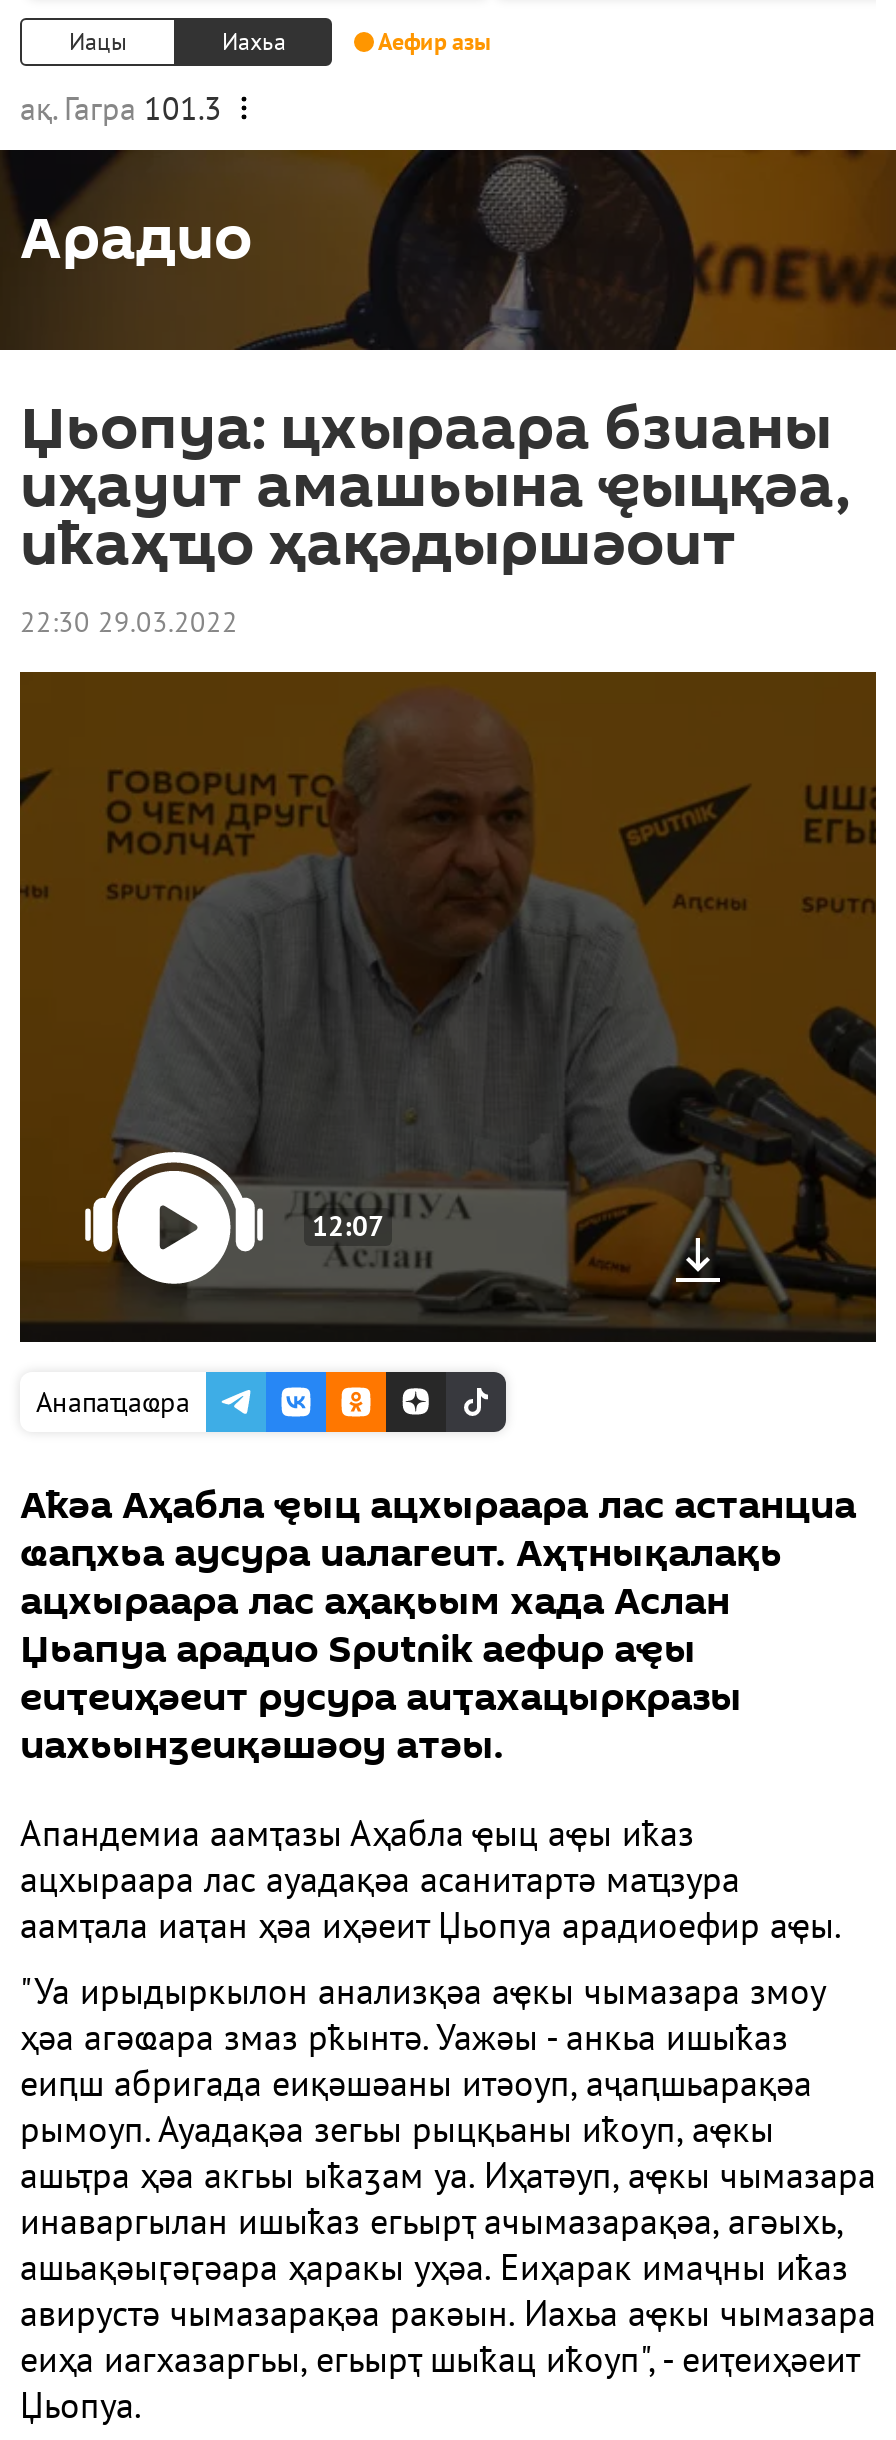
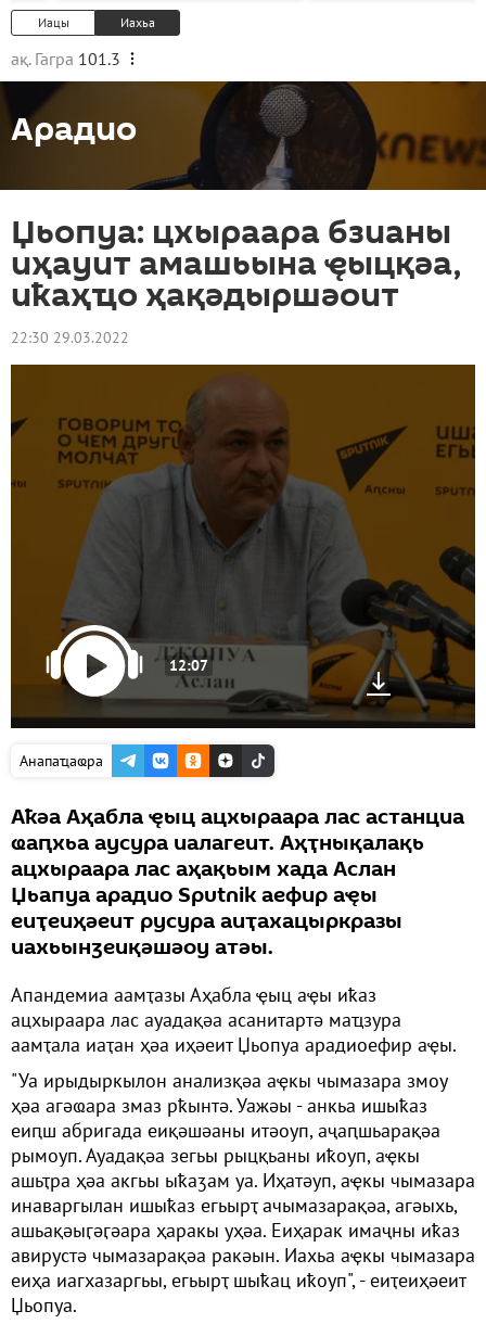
- Аефир азы
